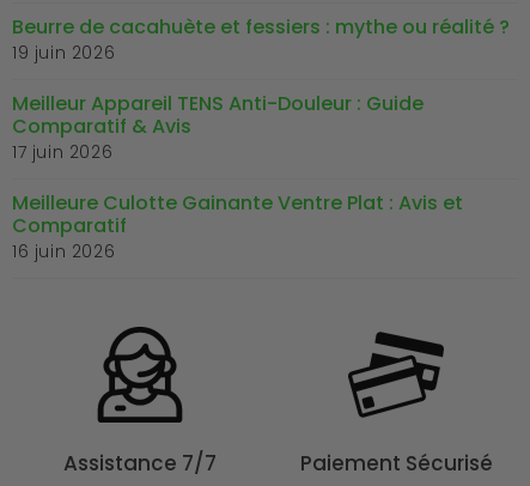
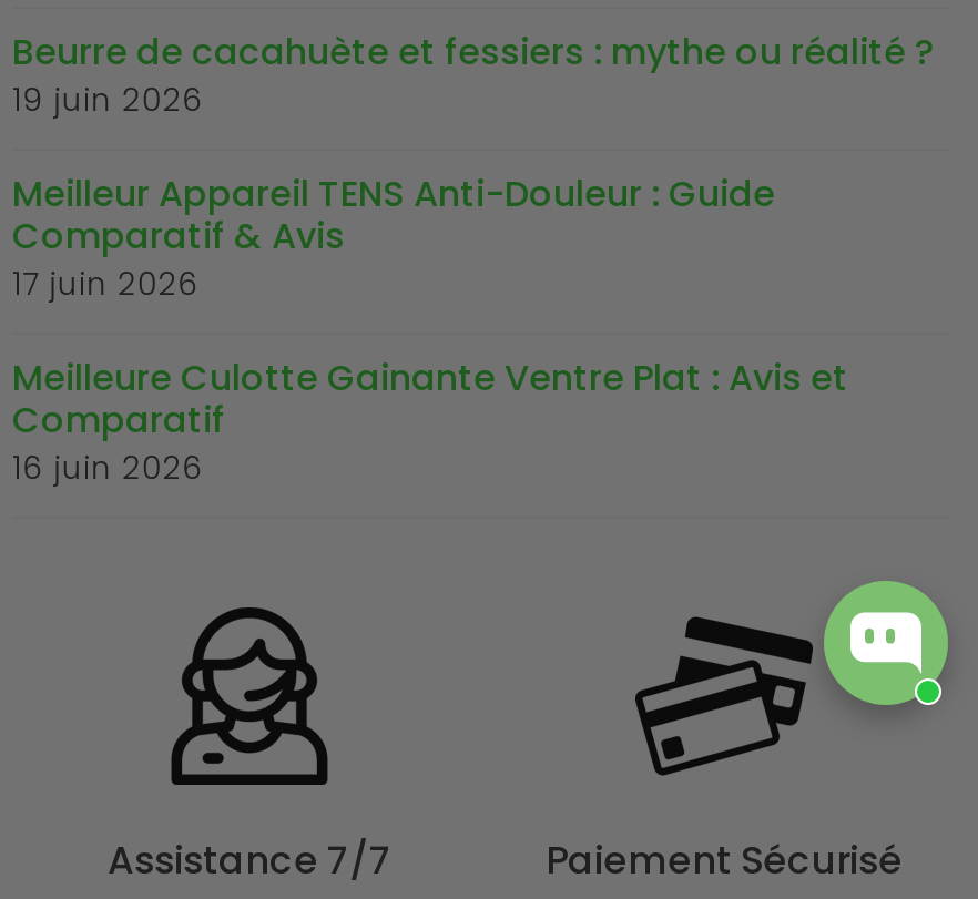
+ [image]
